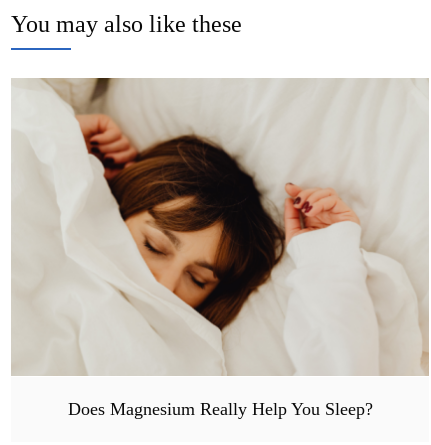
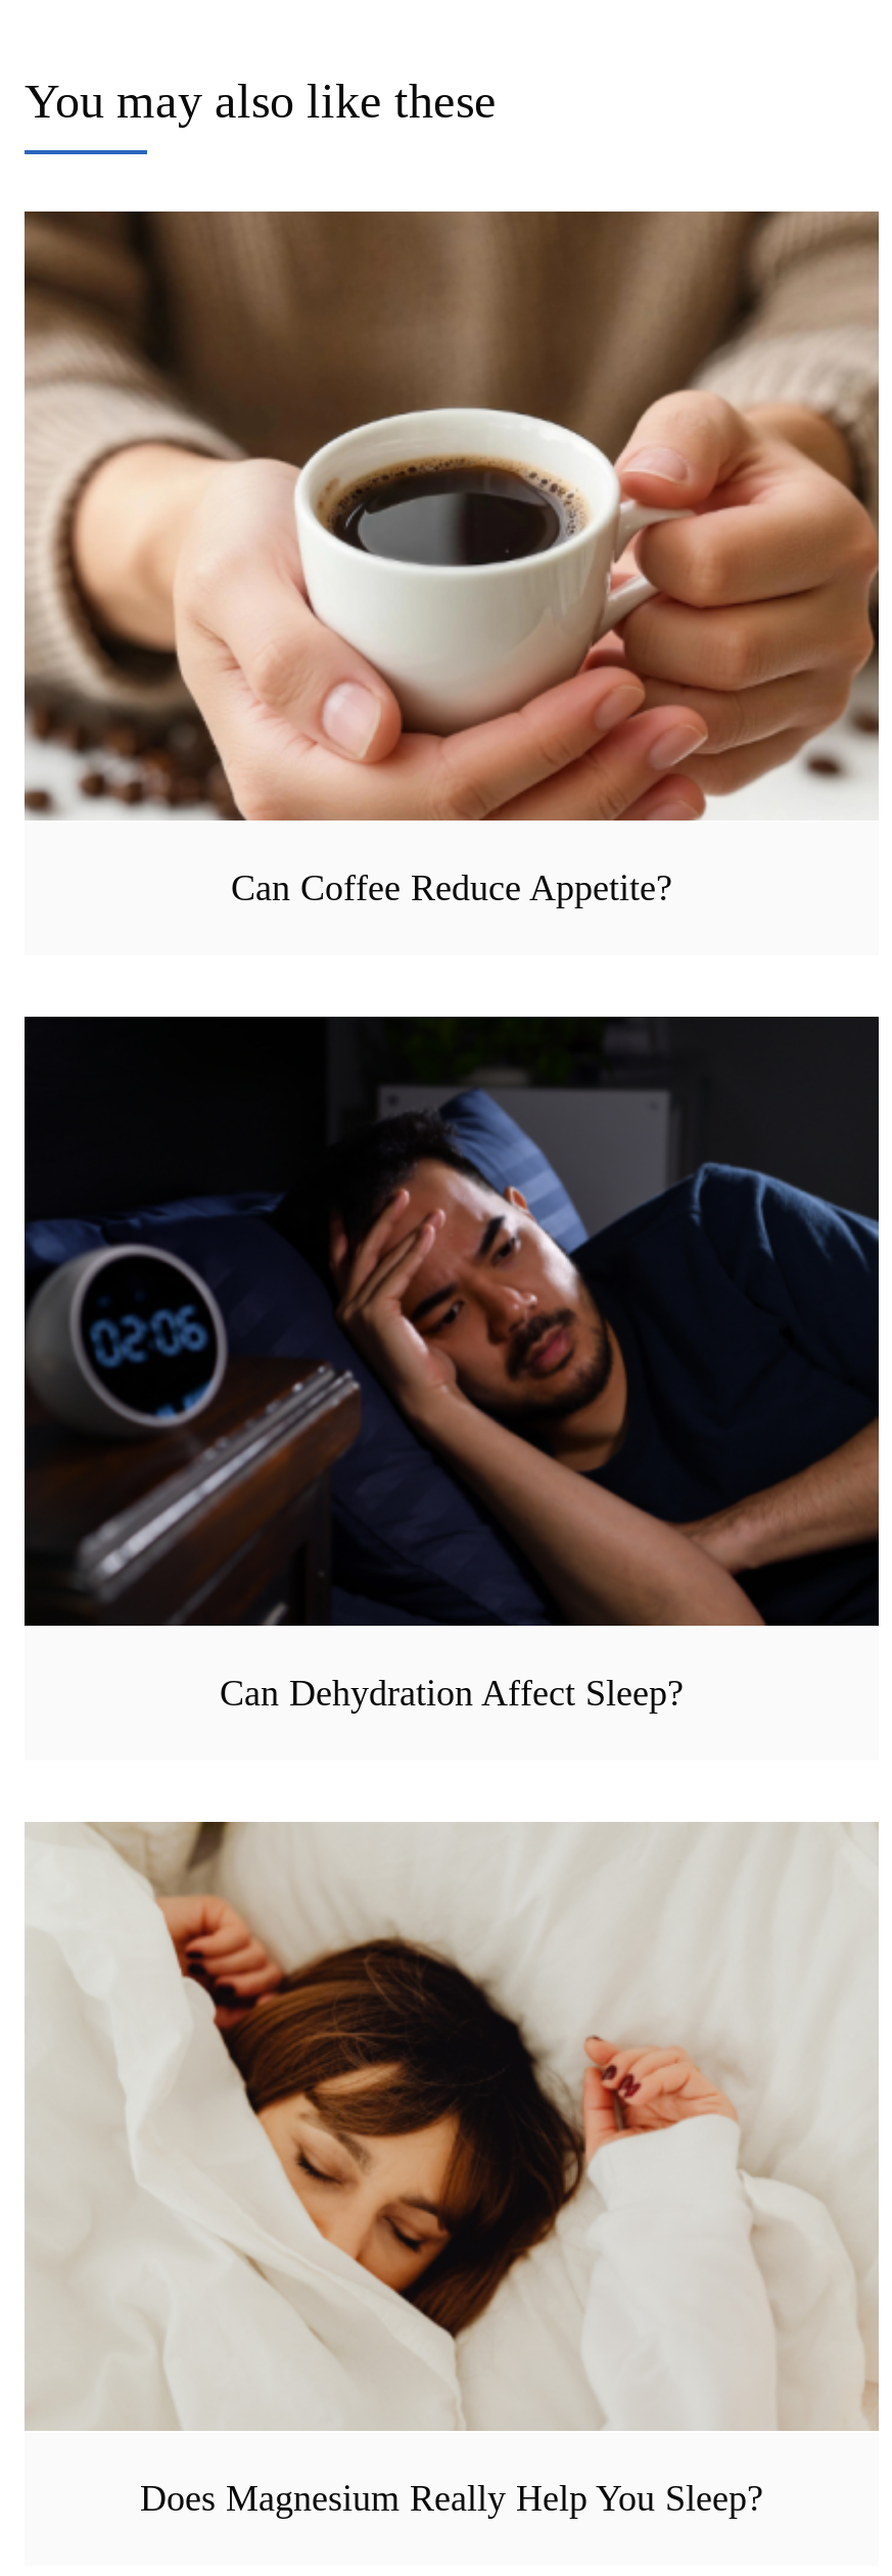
+ [image]
+ Can Coffee Reduce Appetite?

+ [image]
+ Can Dehydration Affect Sleep?
